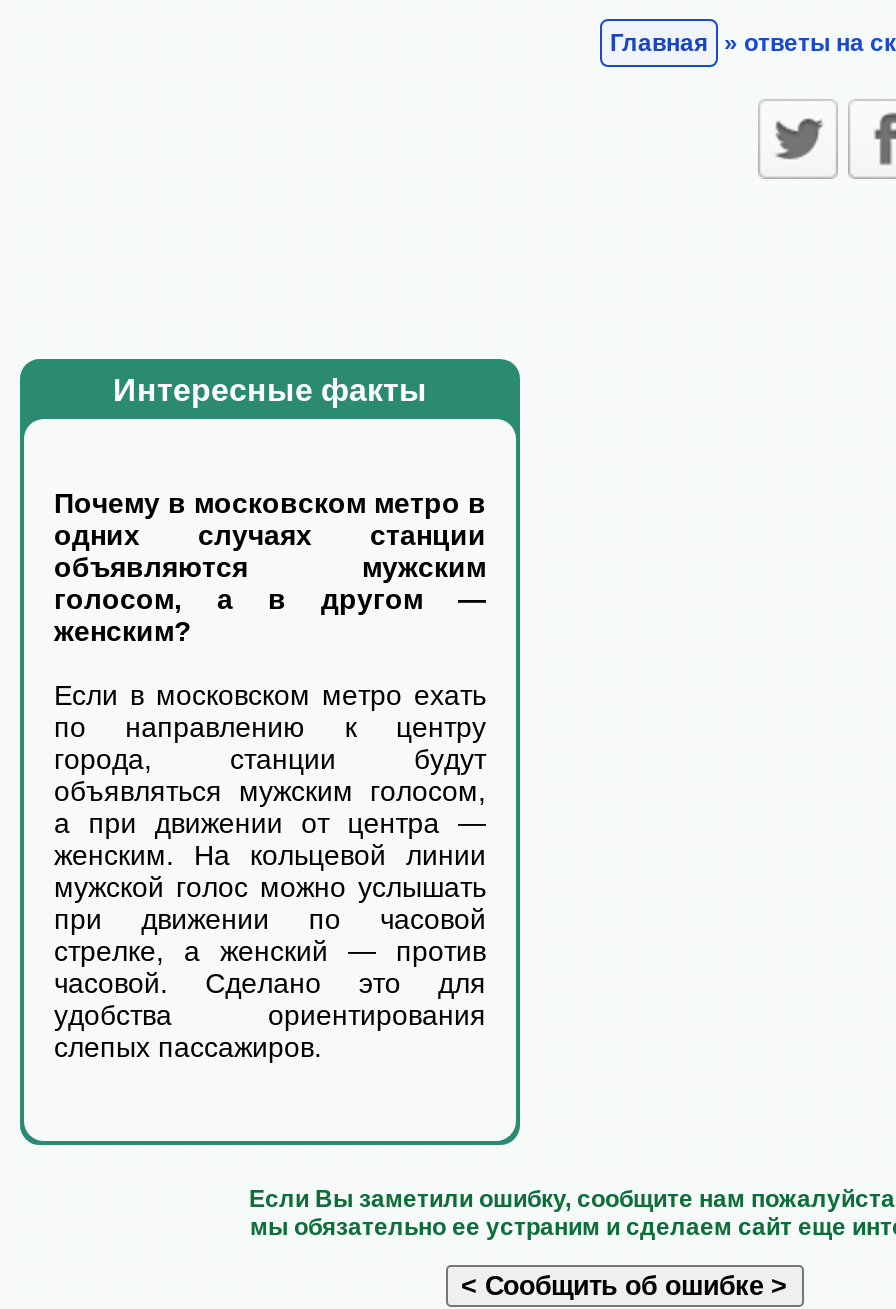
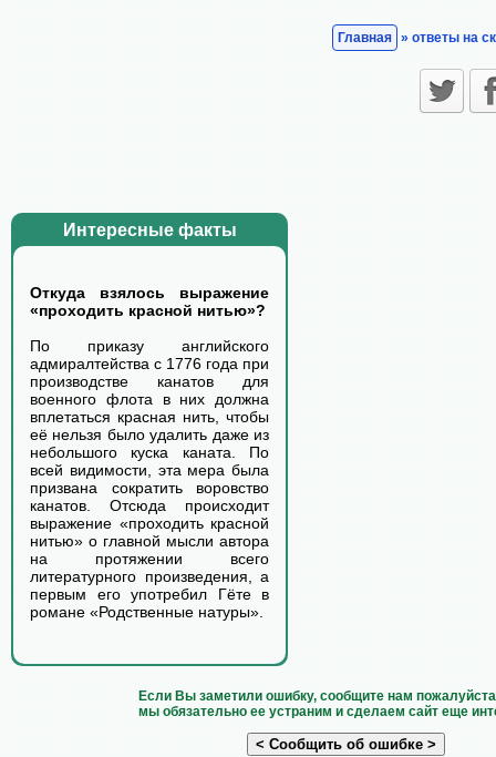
- Почему в московском метро в
- одних случаях станции
- объявляются мужским
- голосом, а в другом —
- женским?
+ Откуда взялось выражение
+ «проходить красной нитью»?

- Если в московском метро ехать
- по направлению к центру
- города, станции будут
- объявляться мужским голосом,
- а при движении от центра —
- женским. На кольцевой линии
- мужской голос можно услышать
- при движении по часовой
- стрелке, а женский — против
- часовой. Сделано это для
- удобства ориентирования
- слепых пассажиров.
+ По приказу английского
+ адмиралтейства с 1776 года при
+ производстве канатов для
+ военного флота в них должна
+ вплетаться красная нить, чтобы
+ её нельзя было удалить даже из
+ небольшого куска каната. По
+ всей видимости, эта мера была
+ призвана сократить воровство
+ канатов. Отсюда происходит
+ выражение «проходить красной
+ нитью» о главной мысли автора
+ на протяжении всего
+ литературного произведения, а
+ первым его употребил Гёте в
+ романе «Родственные натуры».
